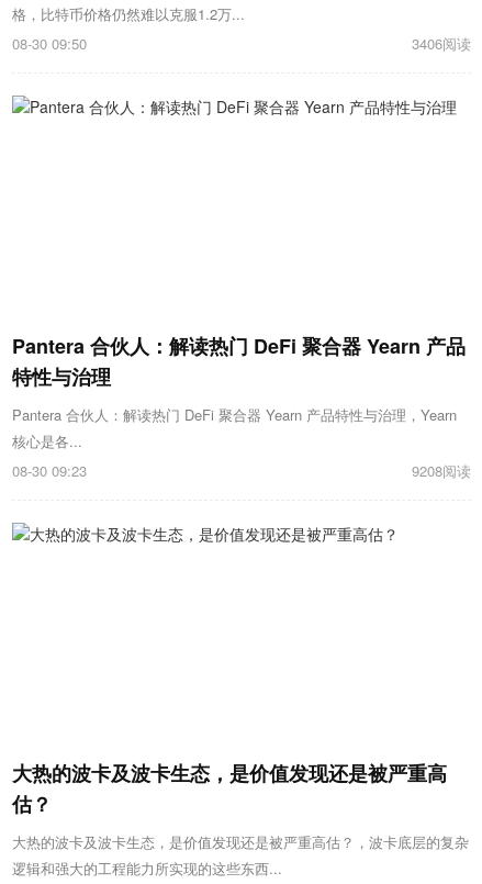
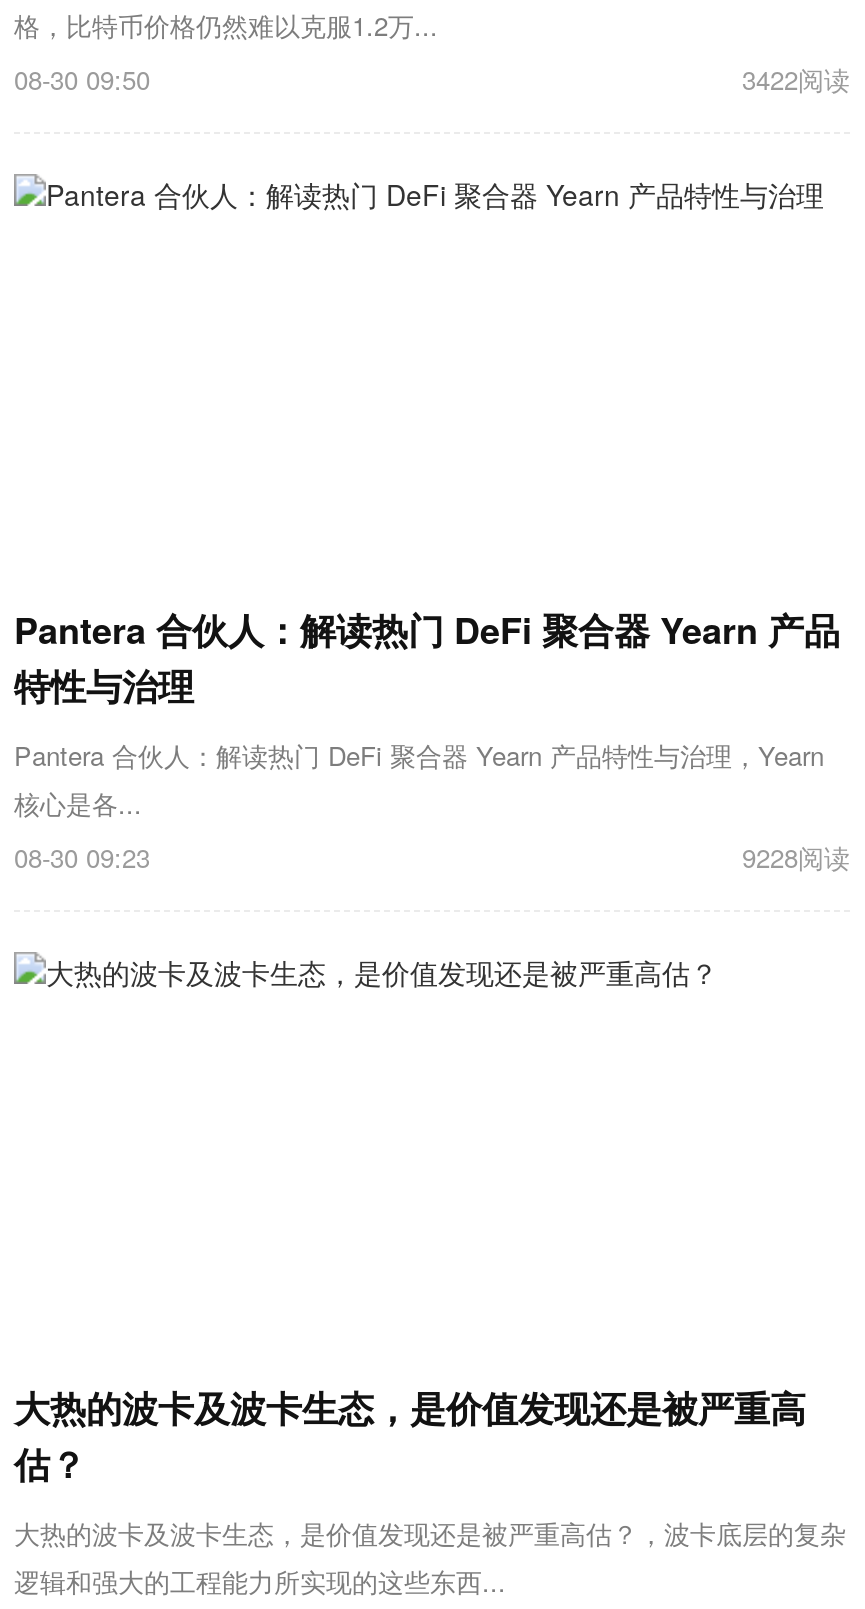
- 3406阅读
+ 3422阅读

- 9208阅读
+ 9228阅读
